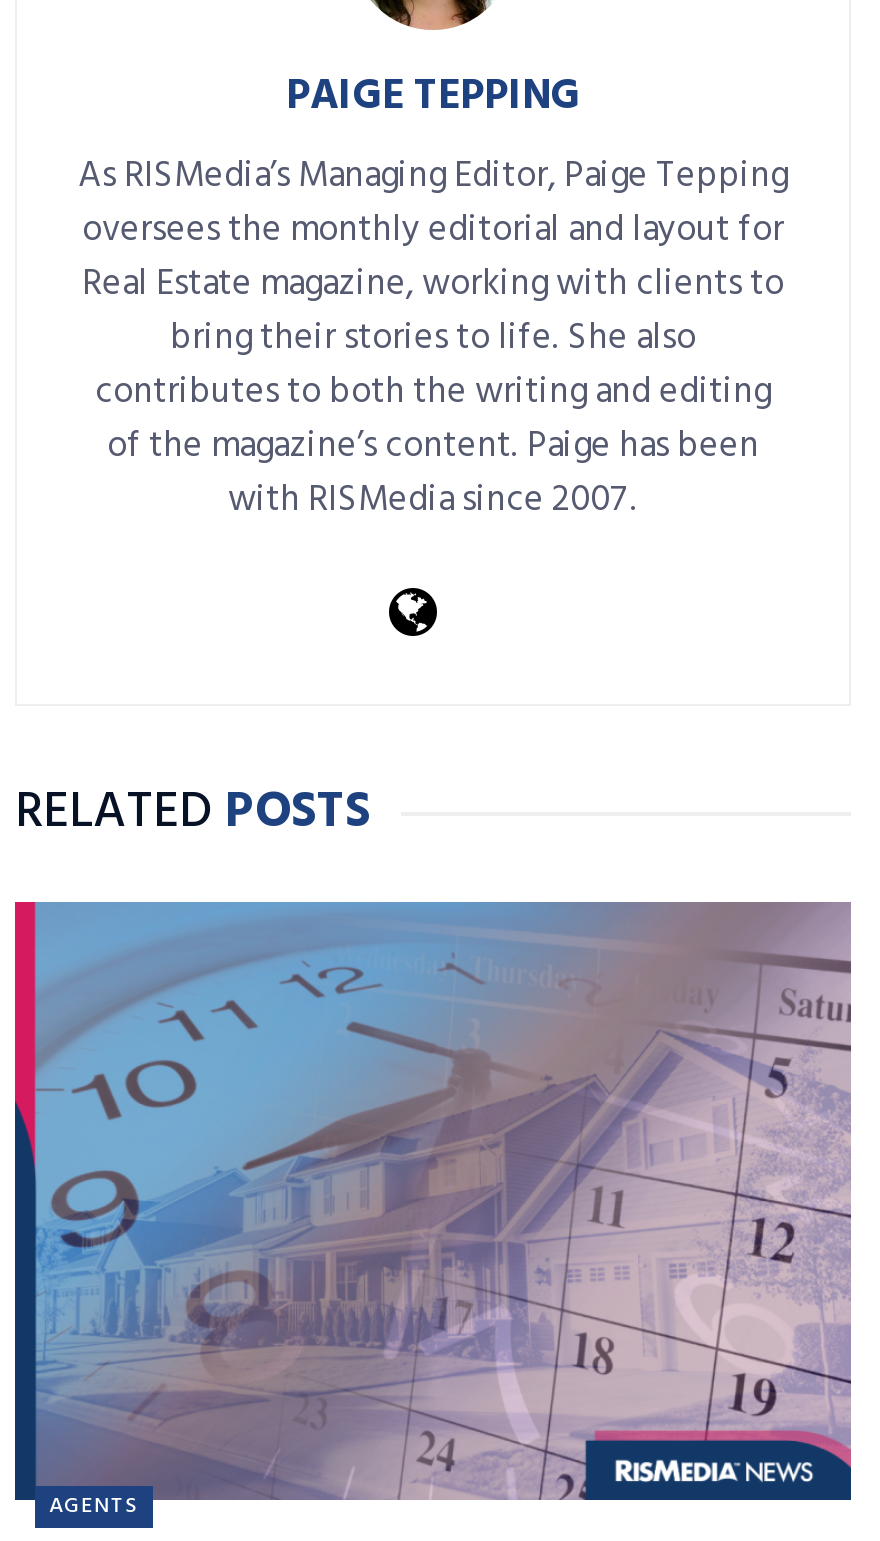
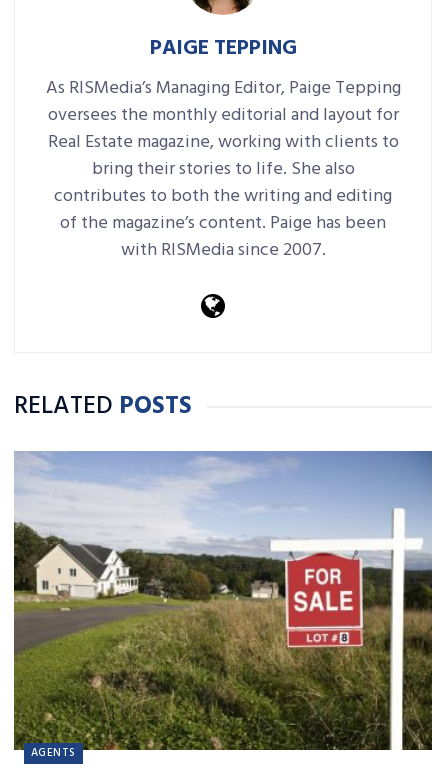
- [image]
+ [image]
